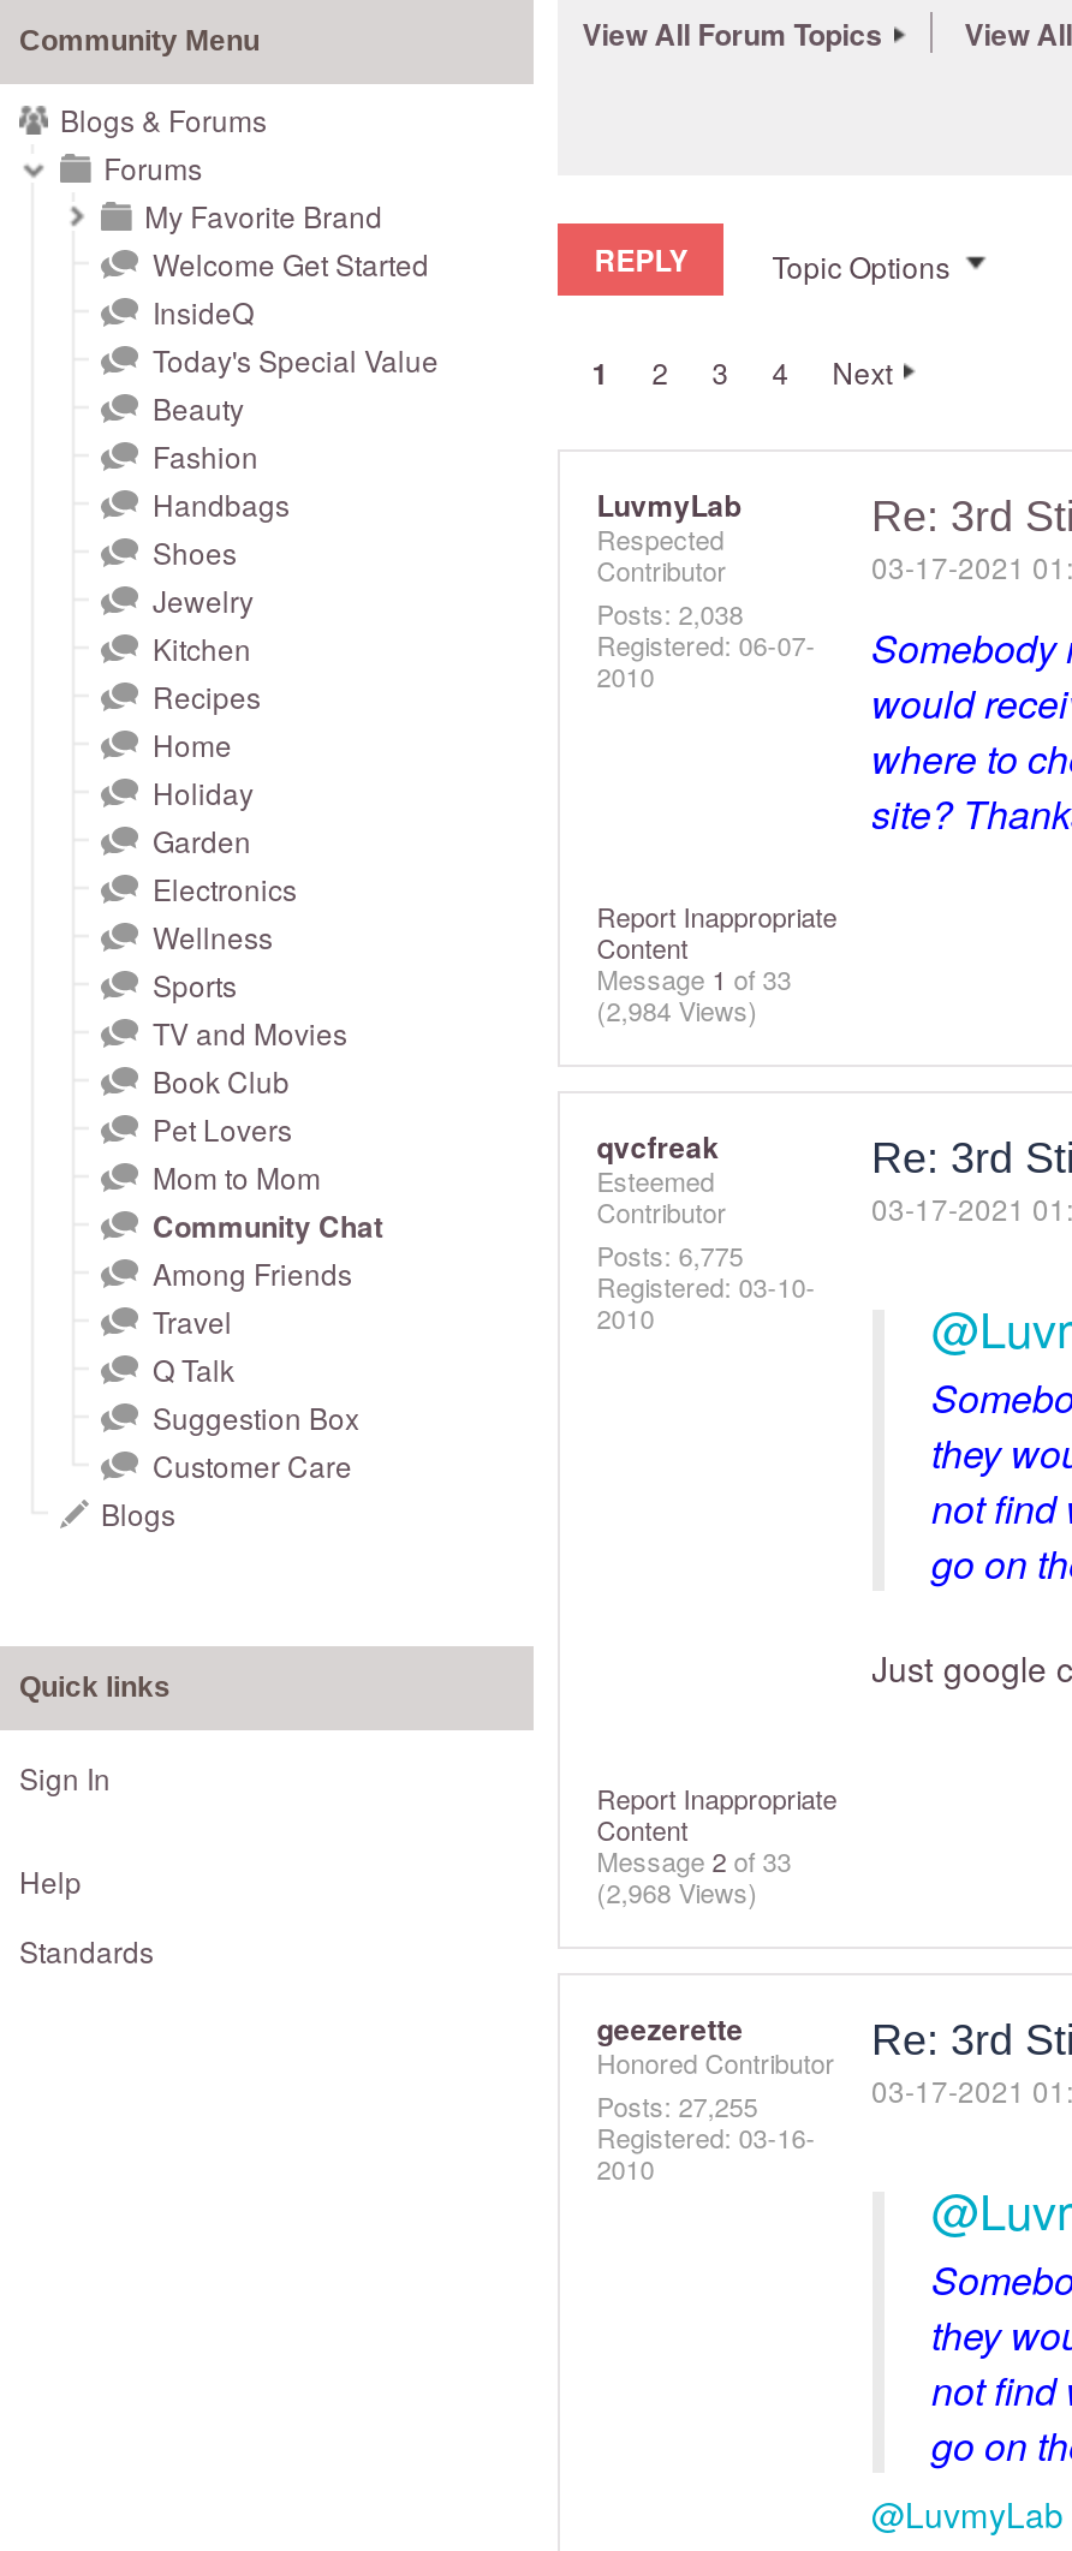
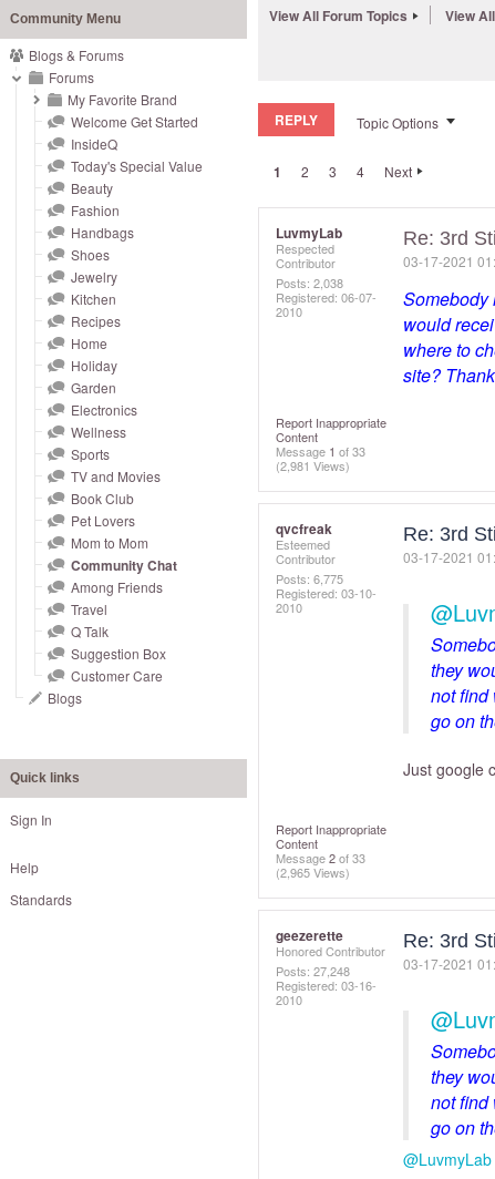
- (2,984 Views)
+ (2,981 Views)

- (2,968 Views)
+ (2,965 Views)

- Posts: 27,255
+ Posts: 27,248
